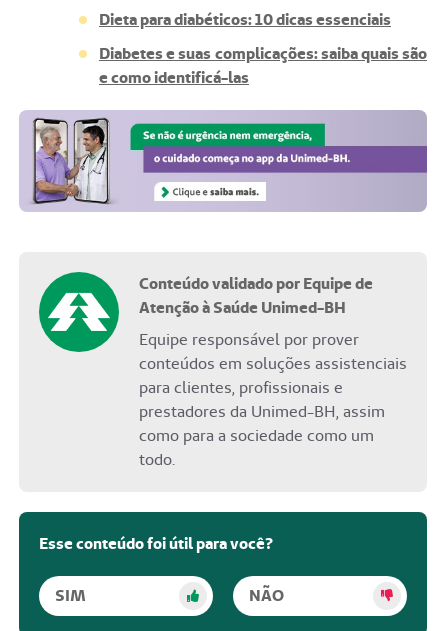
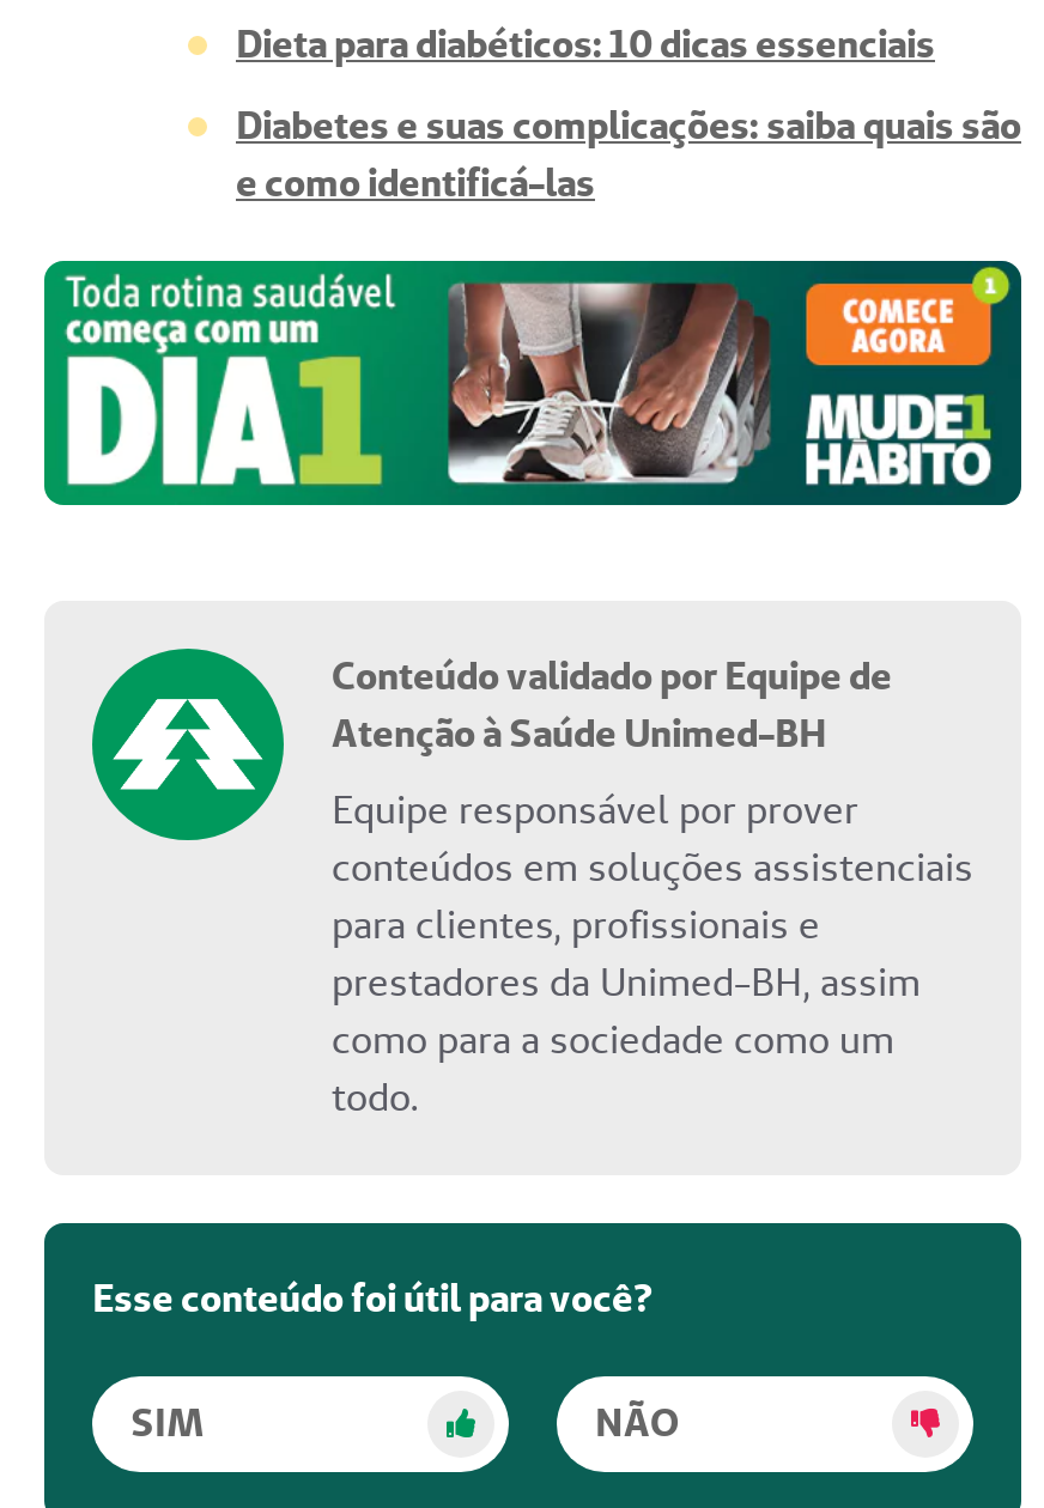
- [image]
+ [image]
